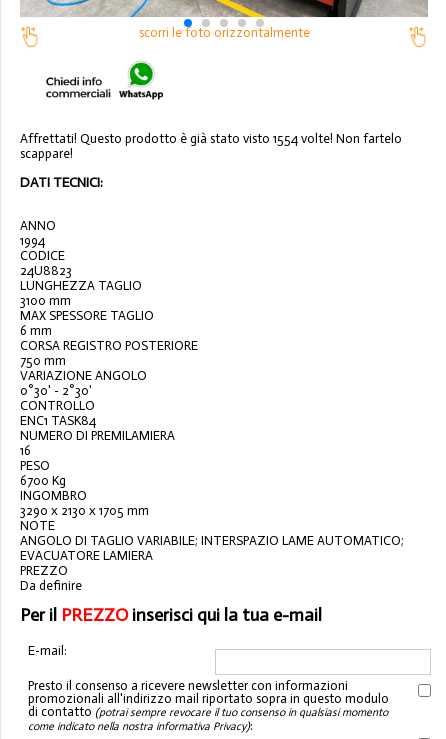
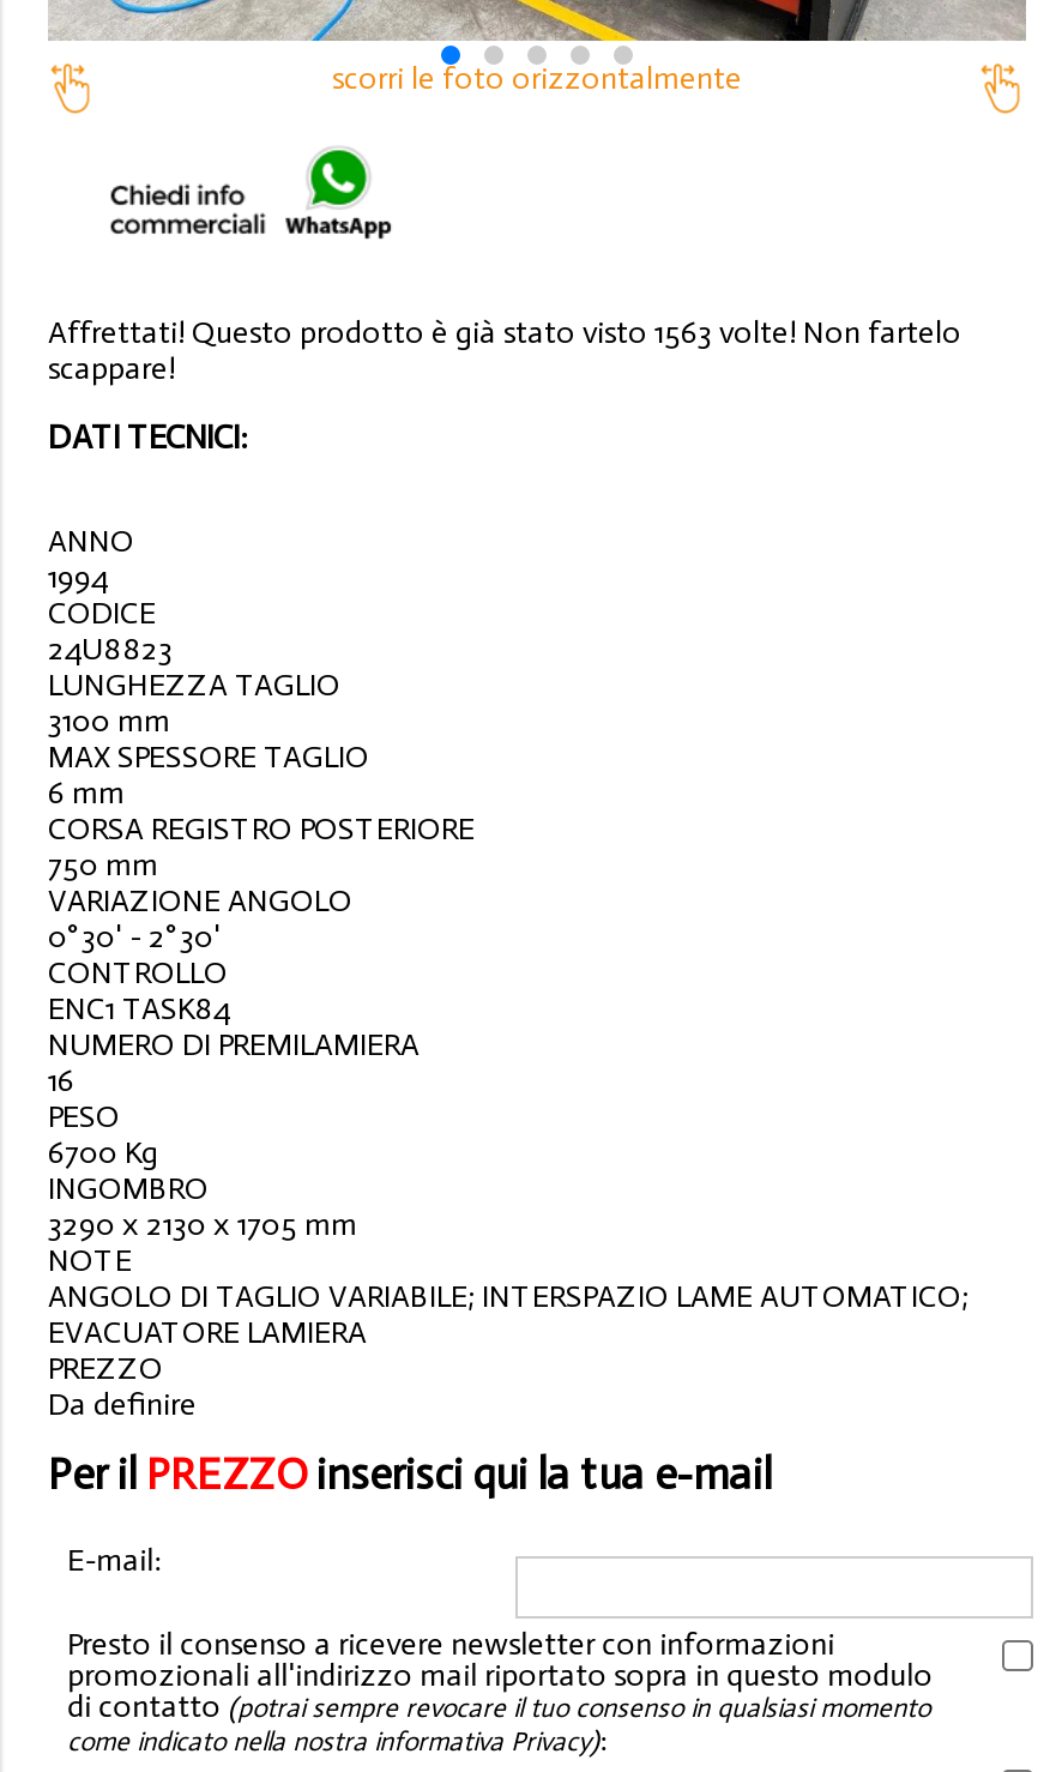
- Affrettati! Questo prodotto è già stato visto 1554 volte! Non fartelo
+ Affrettati! Questo prodotto è già stato visto 1563 volte! Non fartelo
